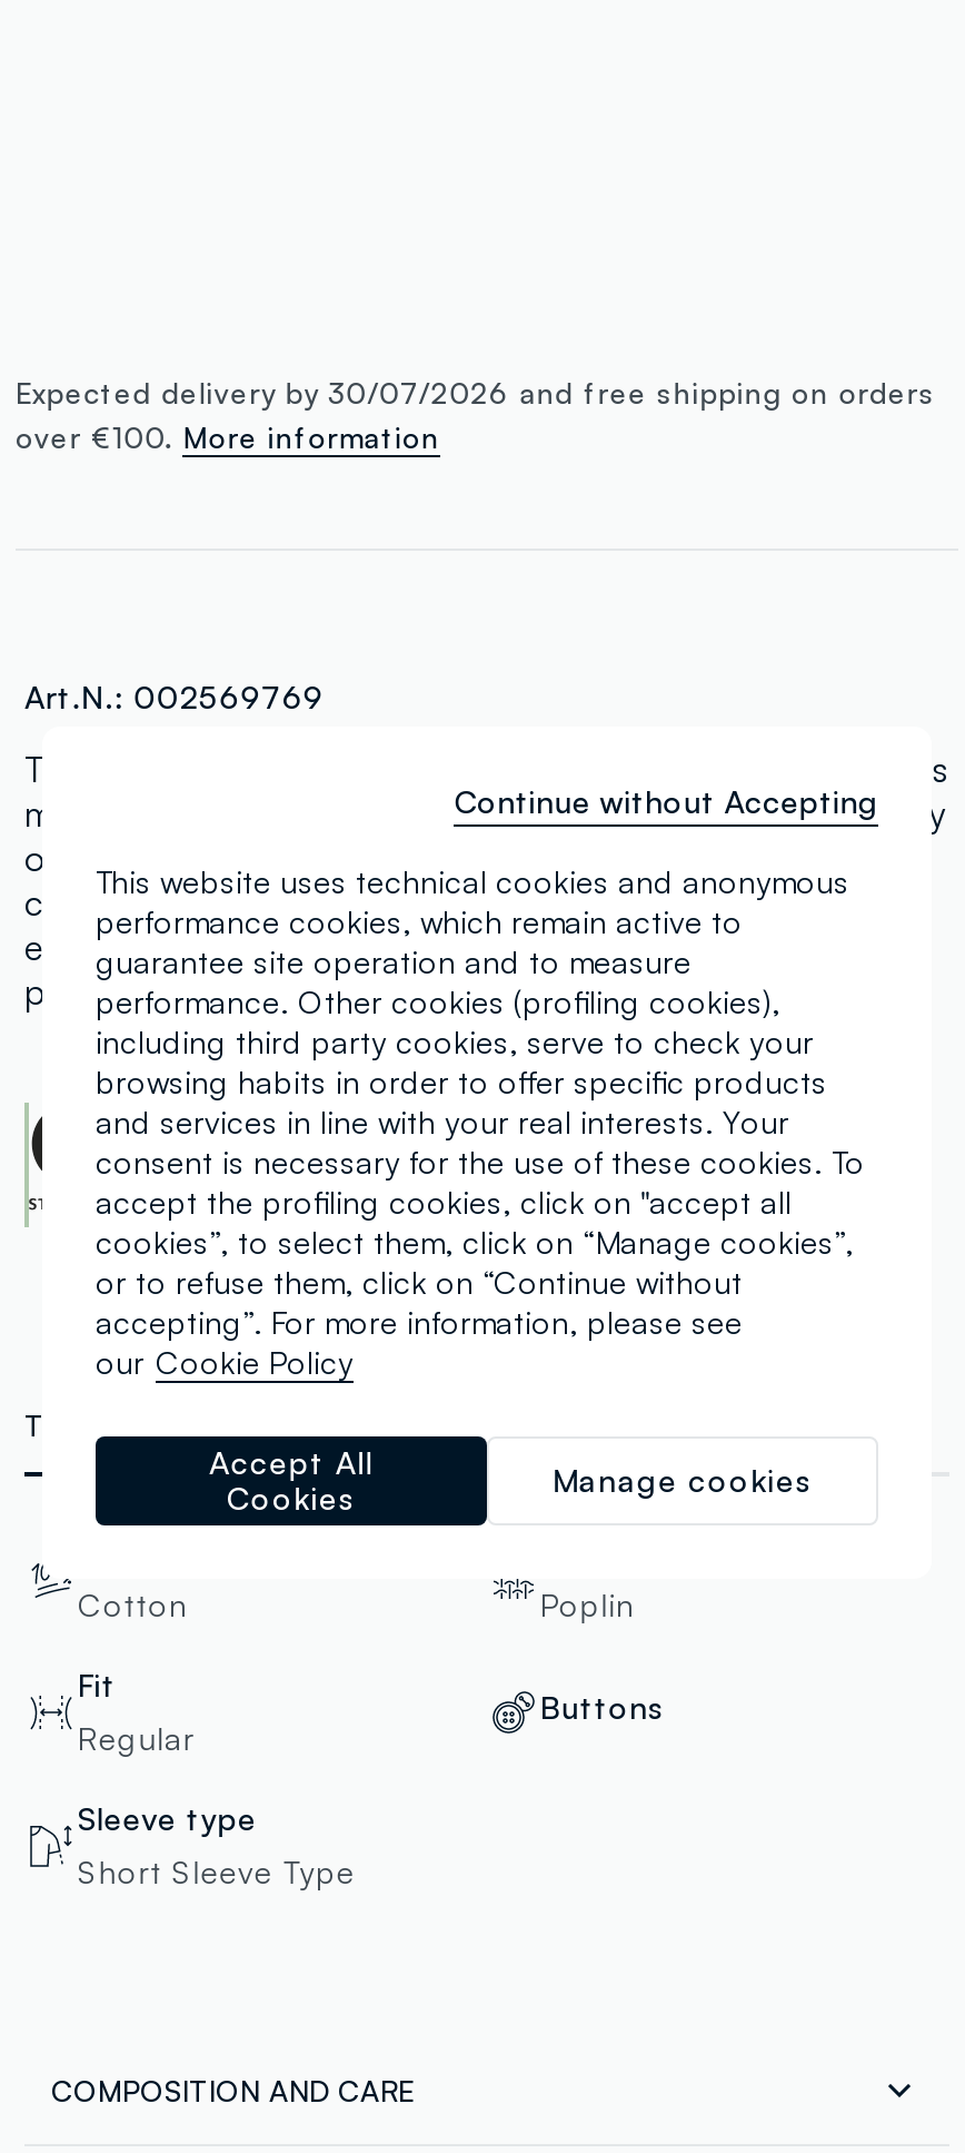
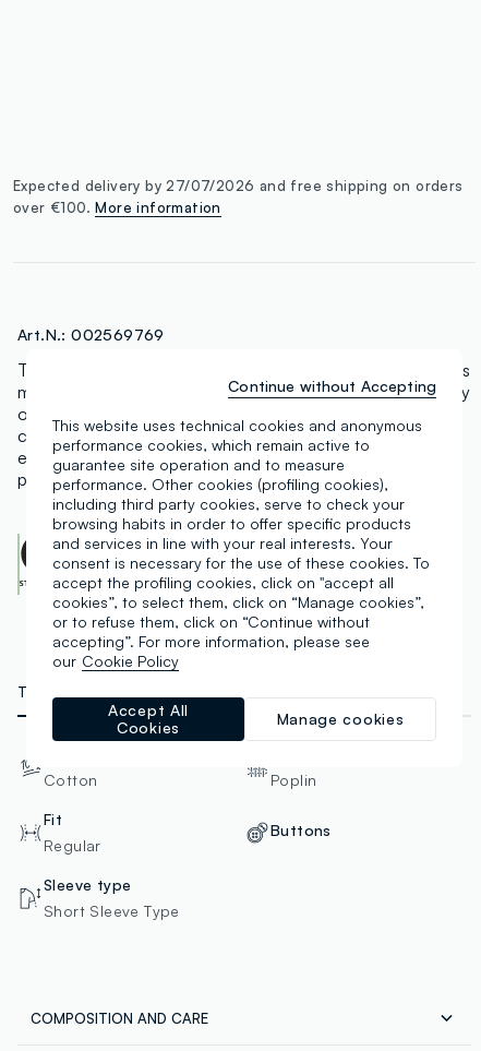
- Expected delivery by 30/07/2026 and free shipping on orders
+ Expected delivery by 27/07/2026 and free shipping on orders
